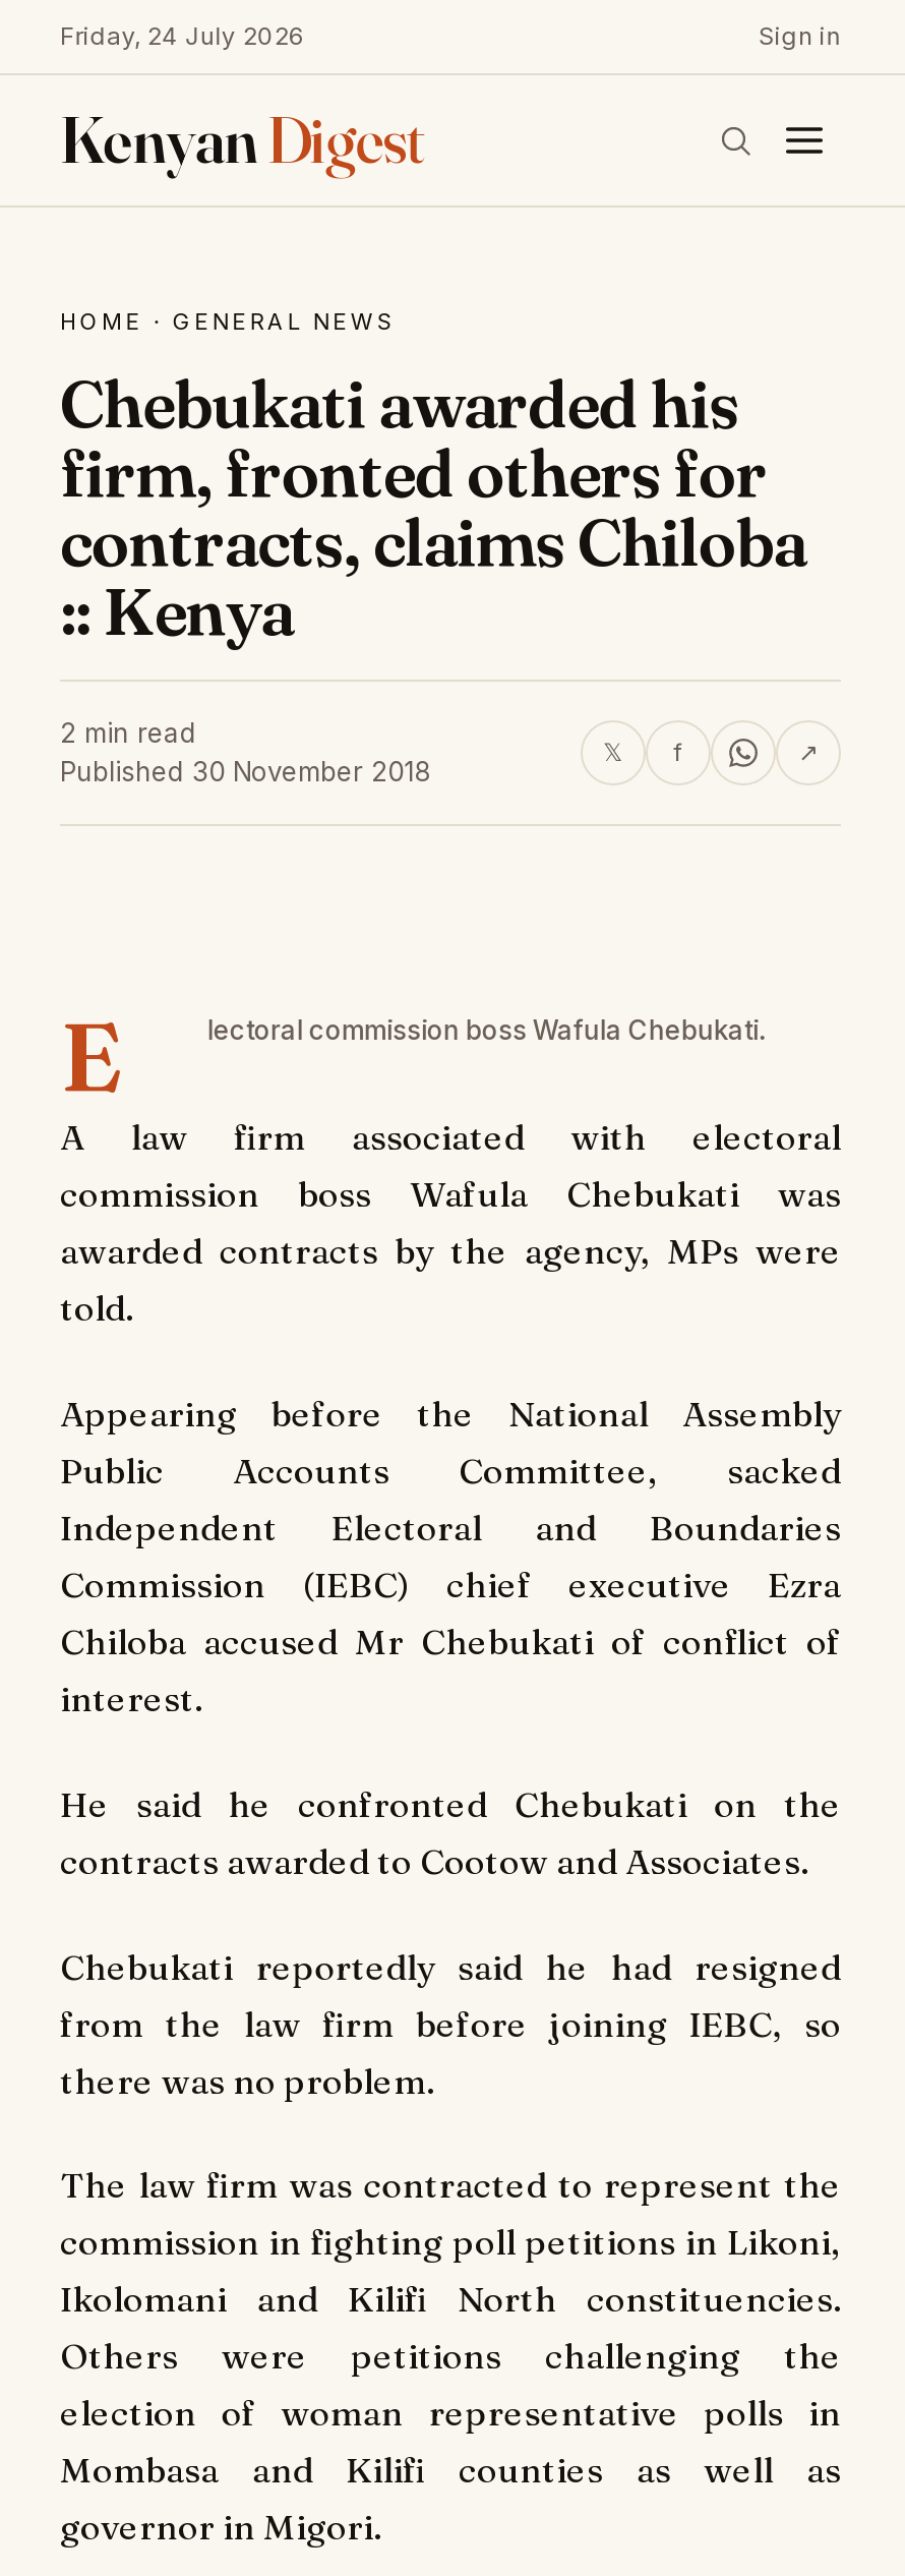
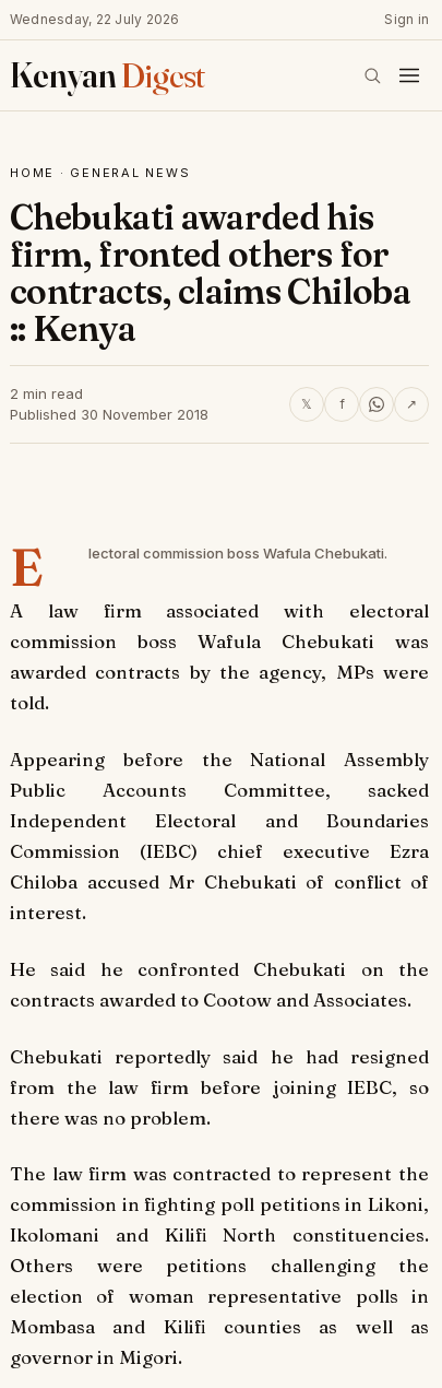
- Friday, 24 July 2026
+ Wednesday, 22 July 2026
